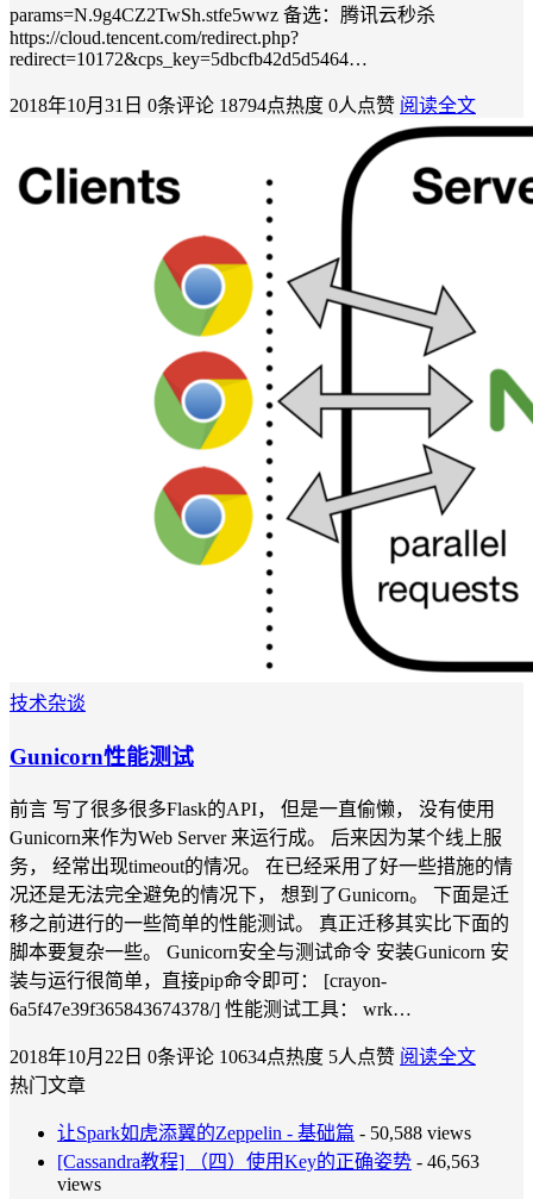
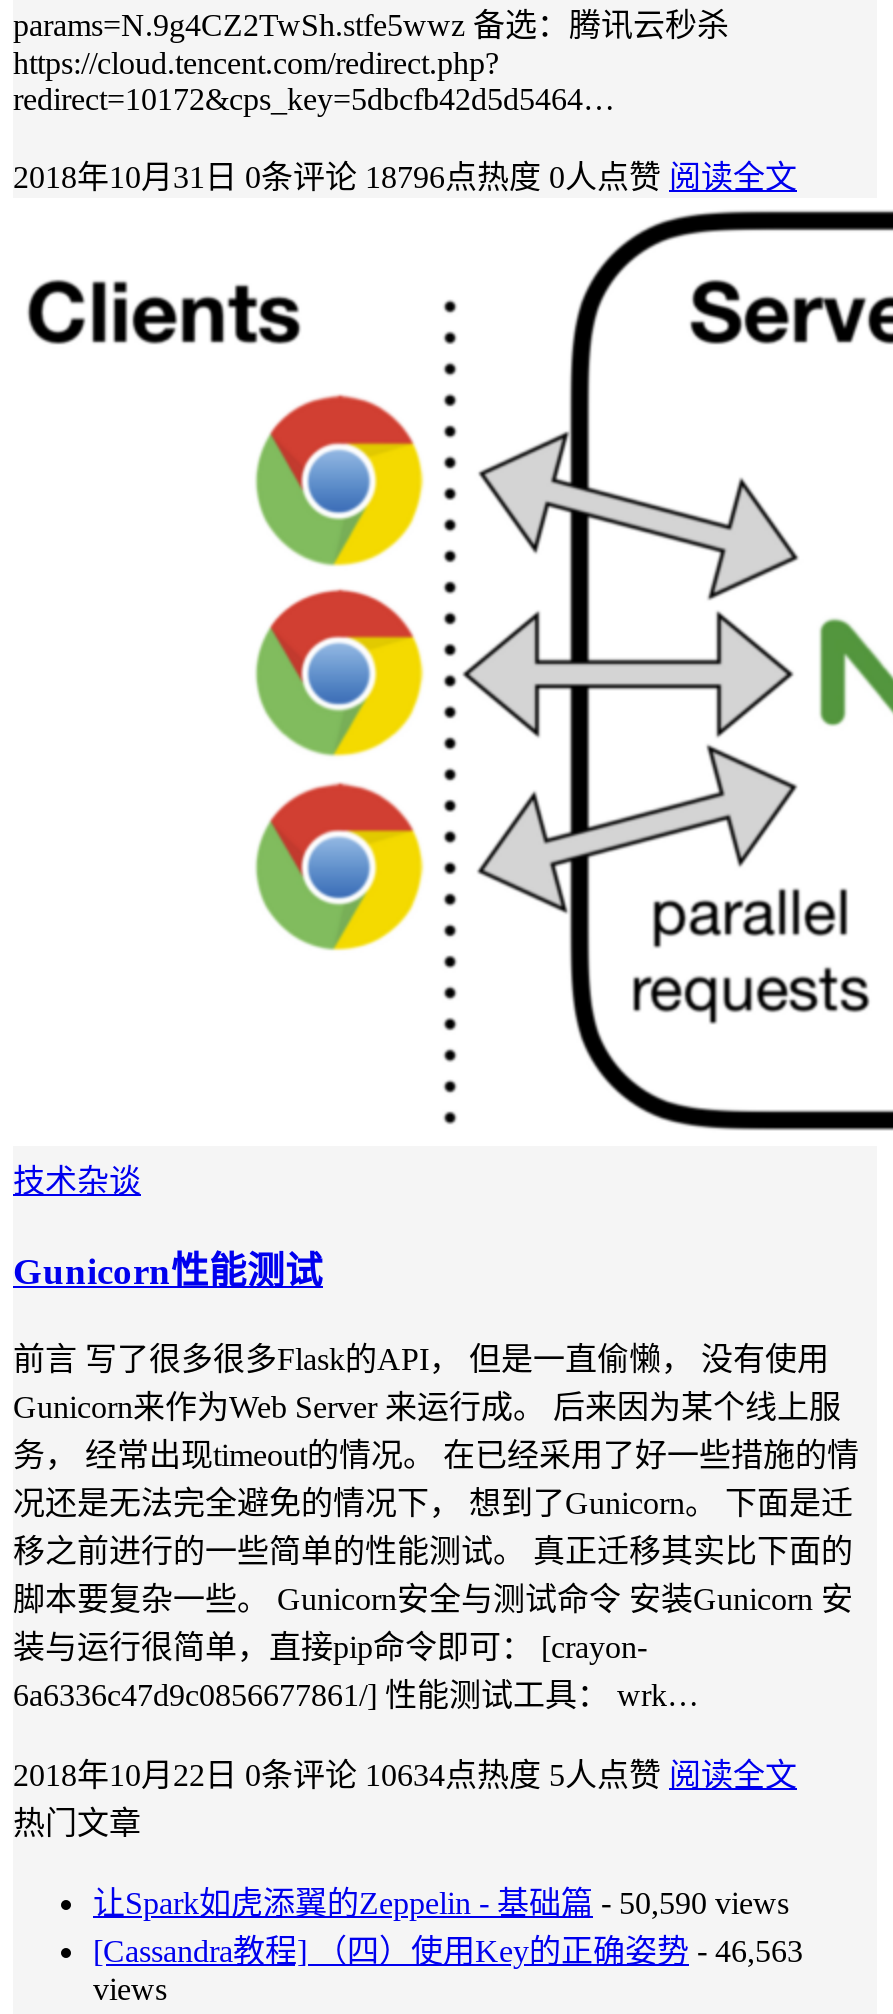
- 2018年10月31日 0条评论 18794点热度 0人点赞 阅读全文
+ 2018年10月31日 0条评论 18796点热度 0人点赞 阅读全文

- 6a5f47e39f365843674378/] 性能测试工具： wrk…
+ 6a6336c47d9c0856677861/] 性能测试工具： wrk…

- 让Spark如虎添翼的Zeppelin - 基础篇- 50,588 views
+ 让Spark如虎添翼的Zeppelin - 基础篇- 50,590 views
